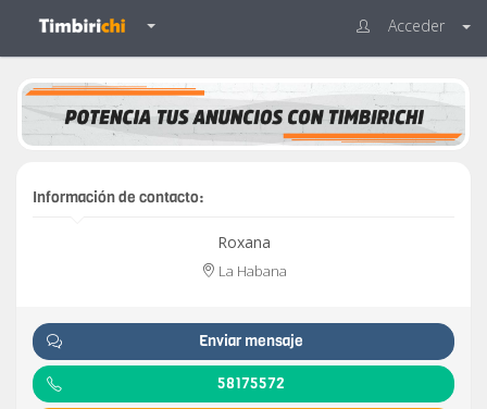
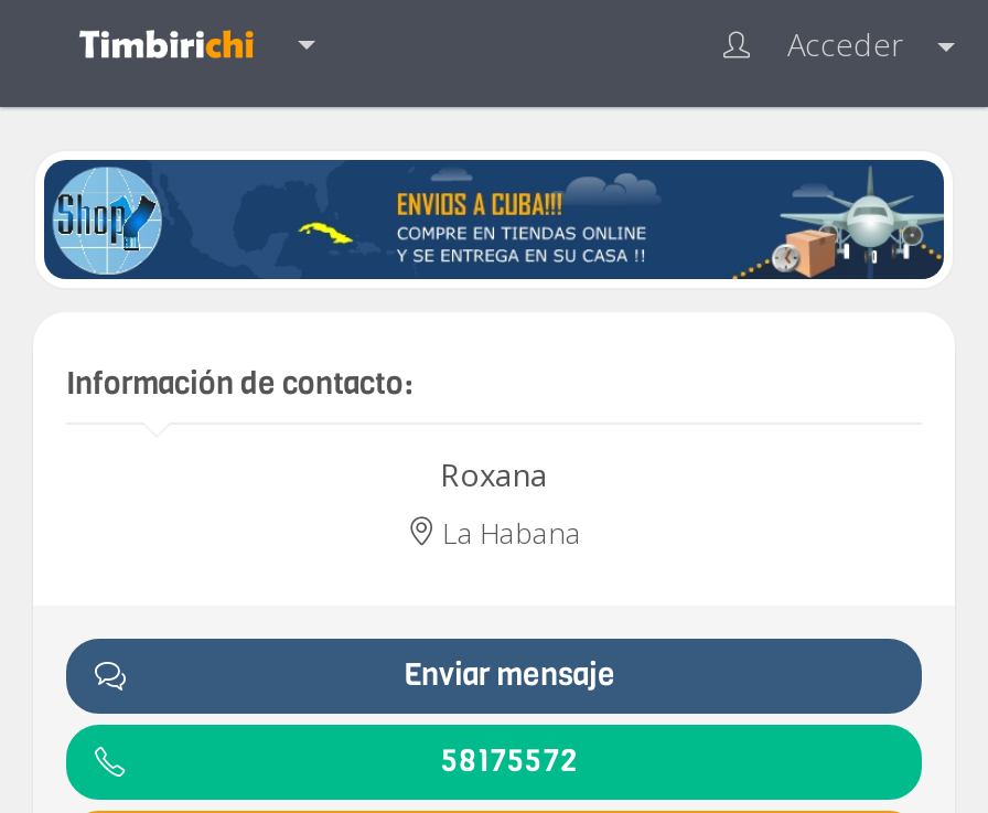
- [image]
+ [image]
